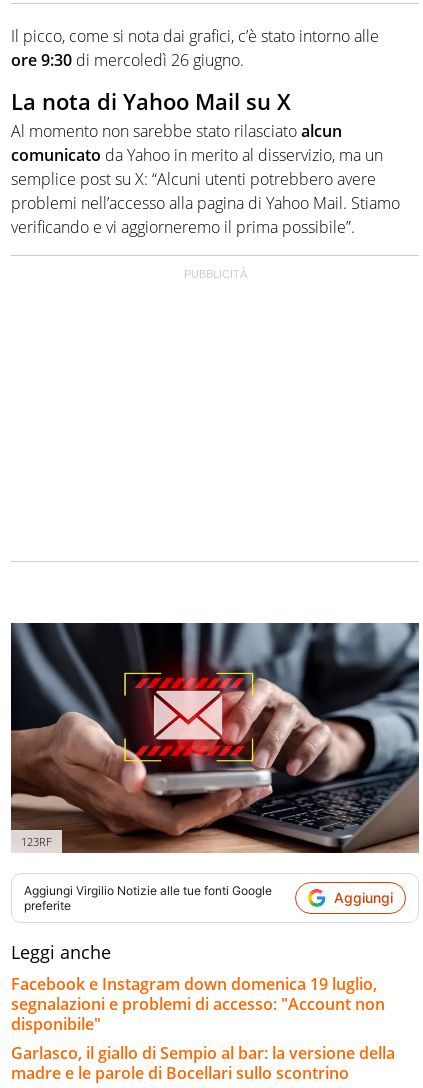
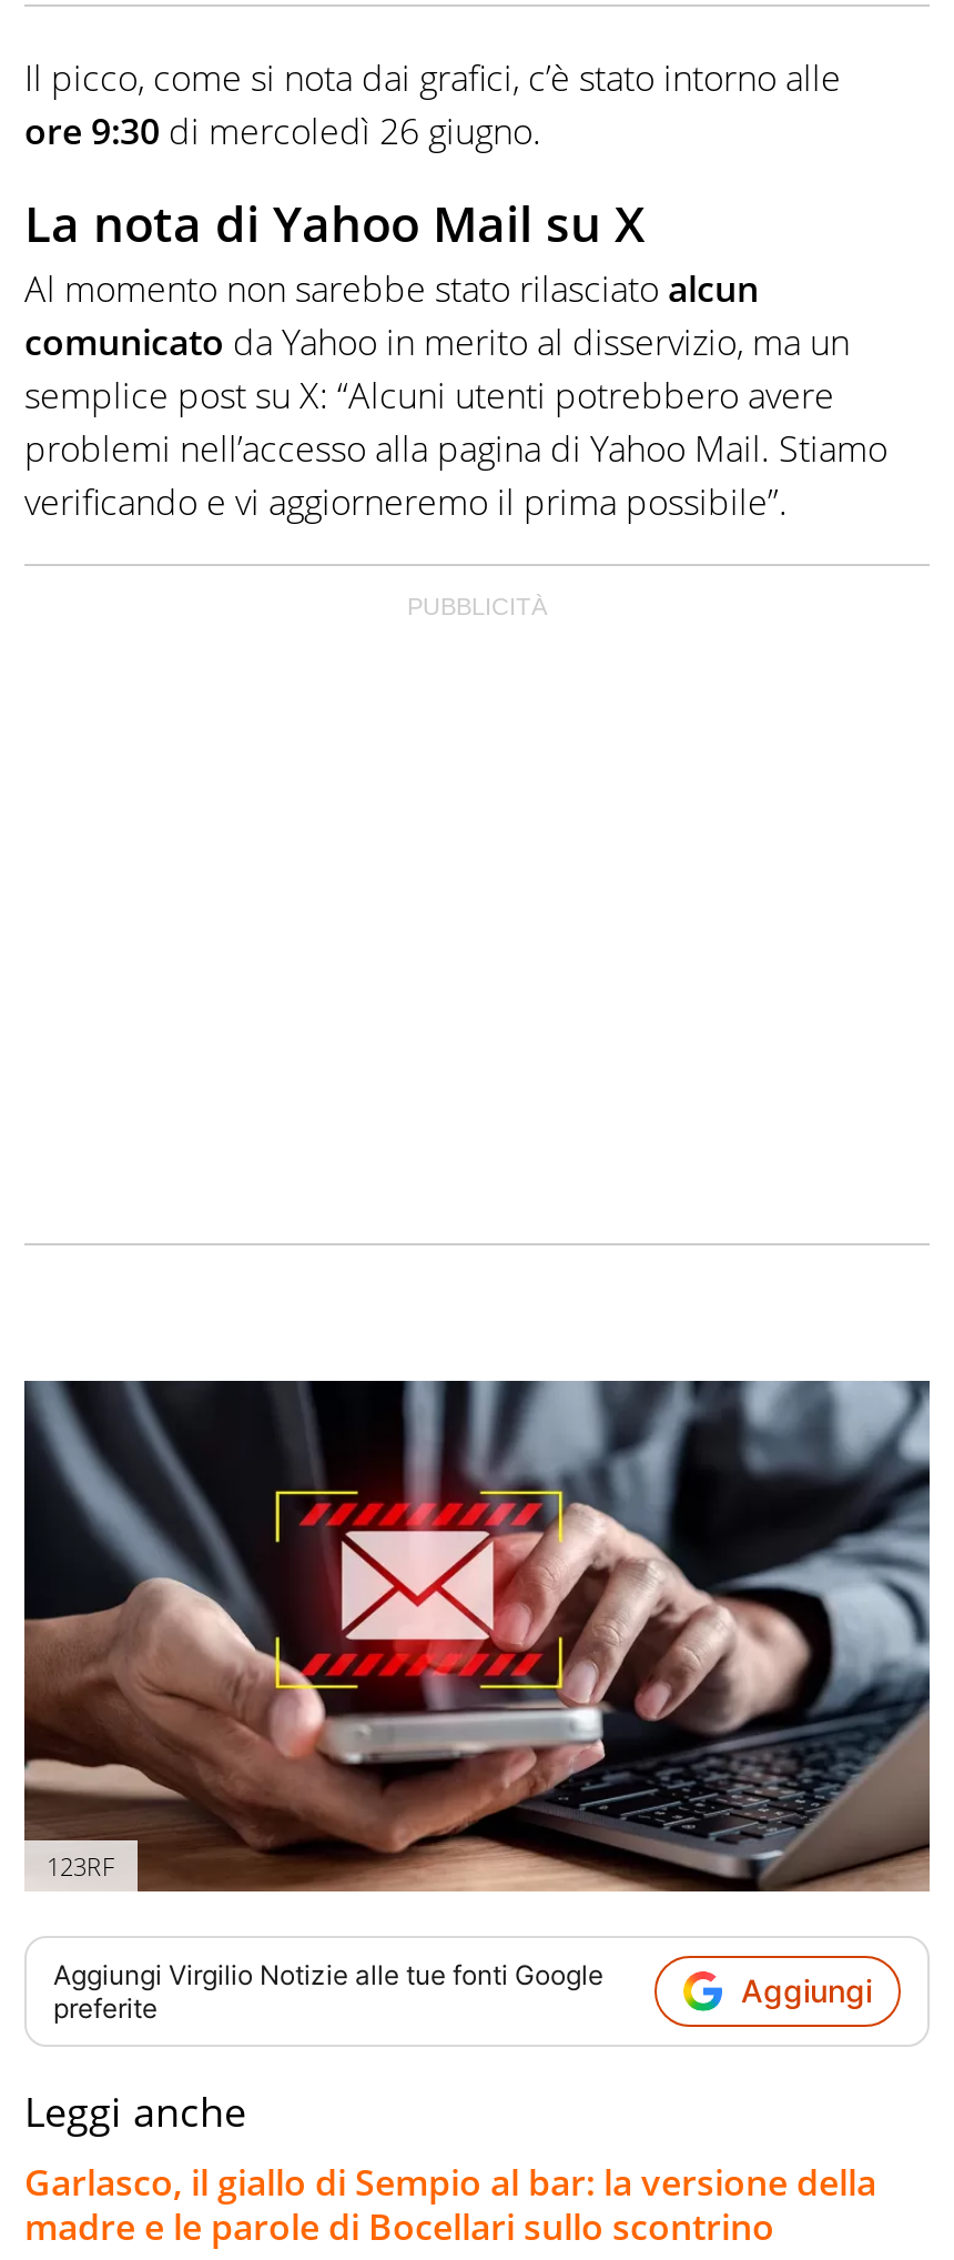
- Facebook e Instagram down domenica 19 luglio,
- segnalazioni e problemi di accesso: "Account non
- disponibile"
